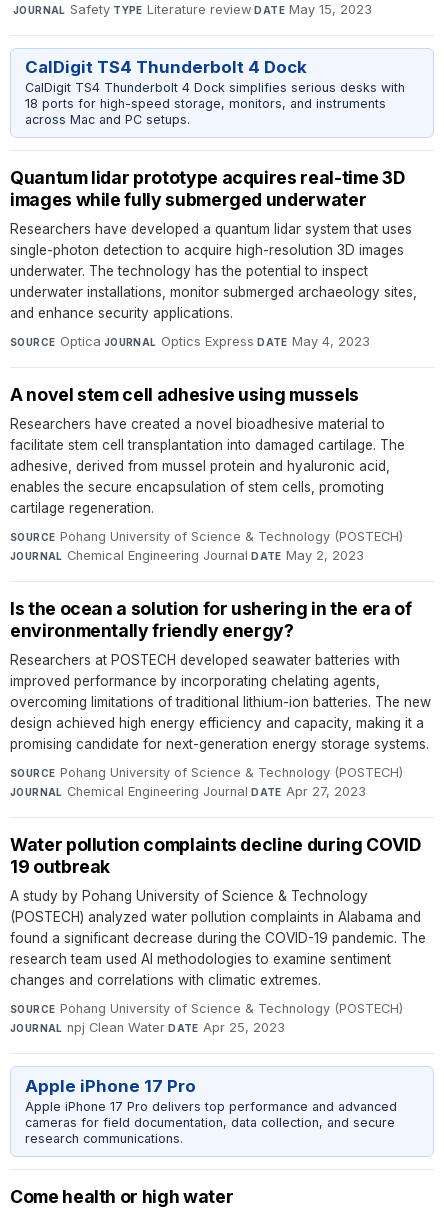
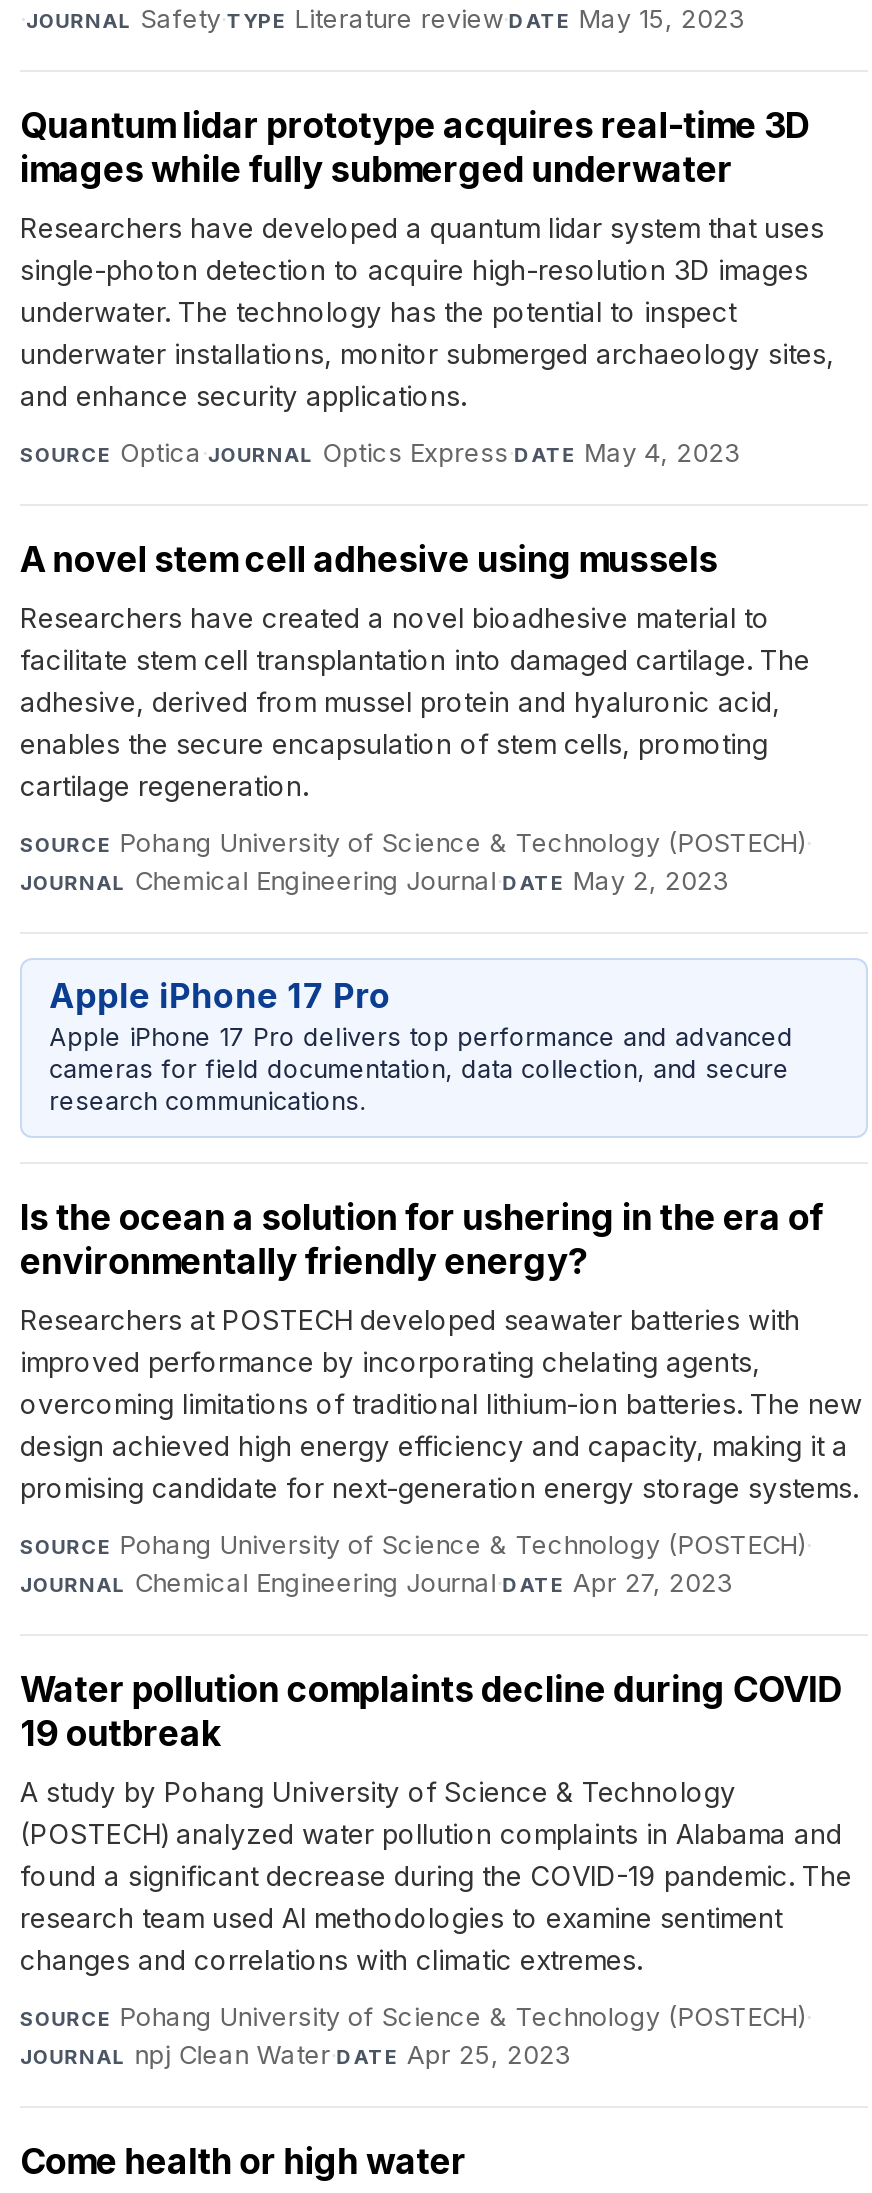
- CalDigit TS4 Thunderbolt 4 Dock
- CalDigit TS4 Thunderbolt 4 Dock simplifies serious desks with
- 18 ports for high-speed storage, monitors, and instruments
- across Mac and PC setups.

moved up: Apple iPhone 17 Pro | Apple iPhone 17 Pro delivers top performance and advanced | cameras for field documentation, data collection, and secure | research communications.
